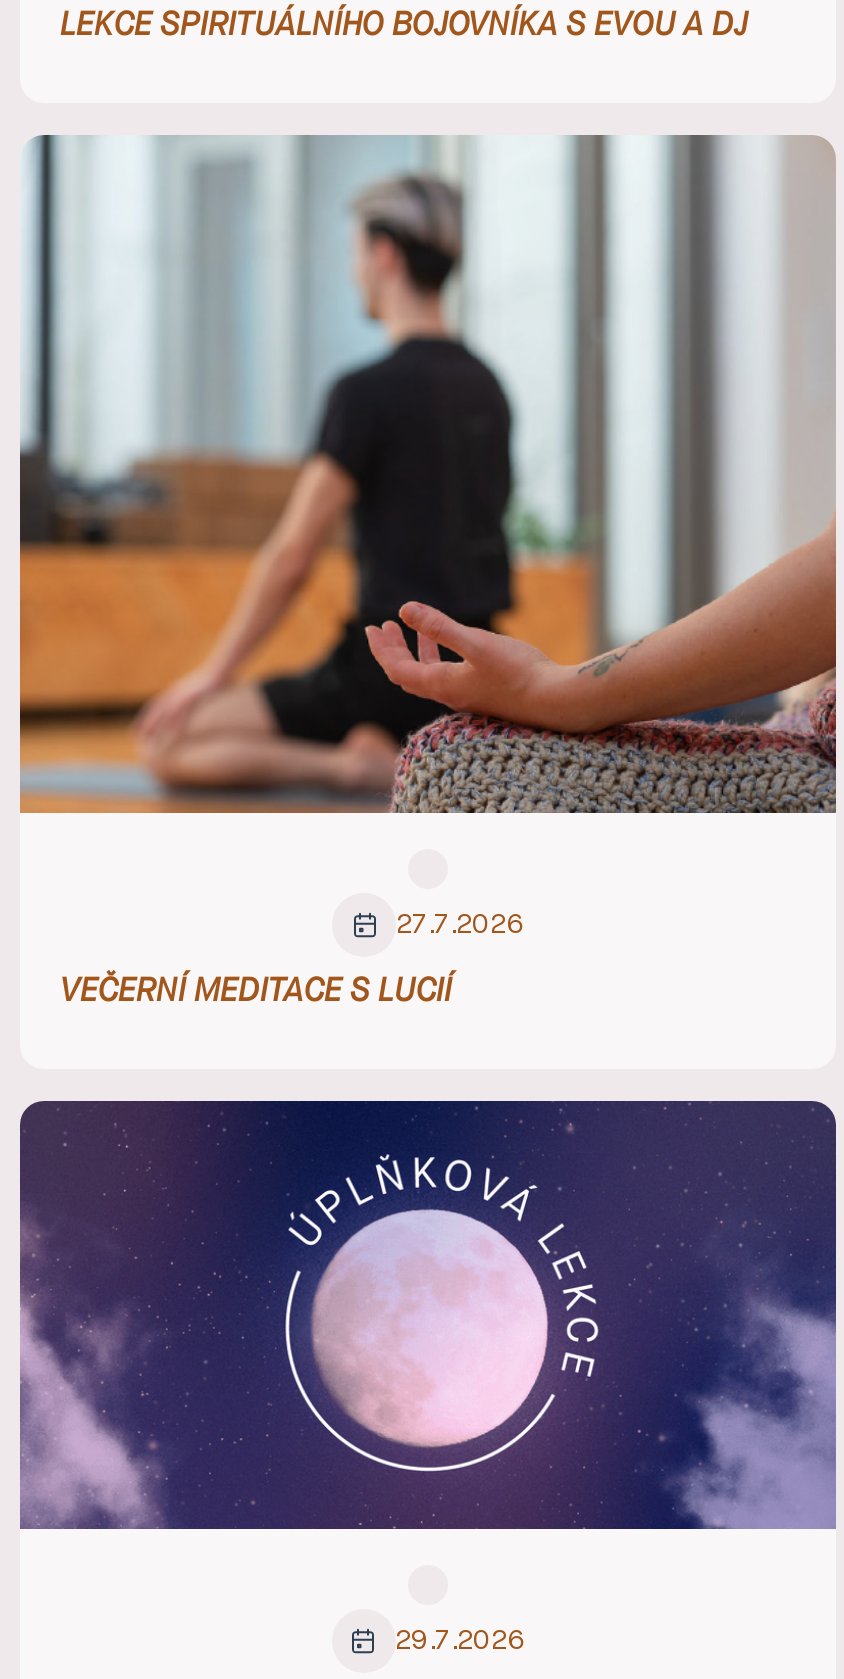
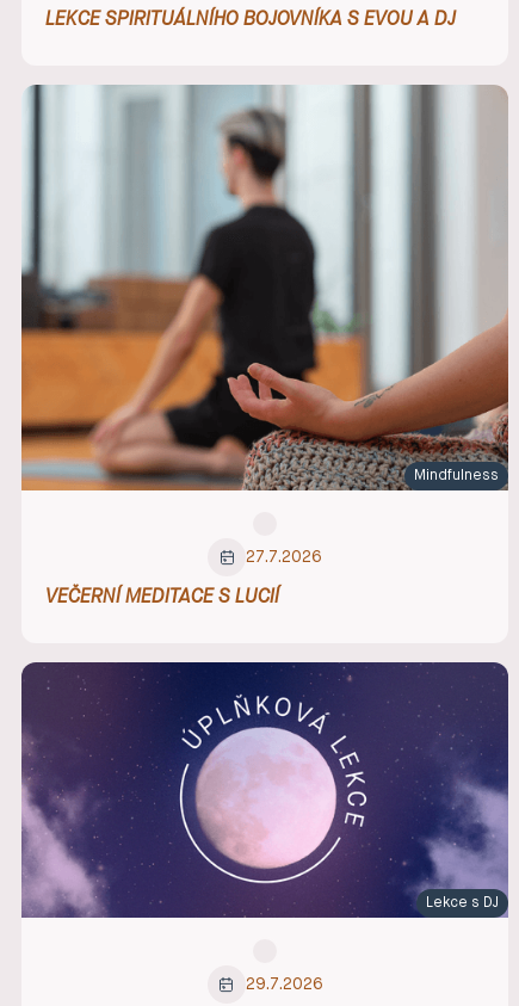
+ Mindfulness

+ Lekce s DJ
